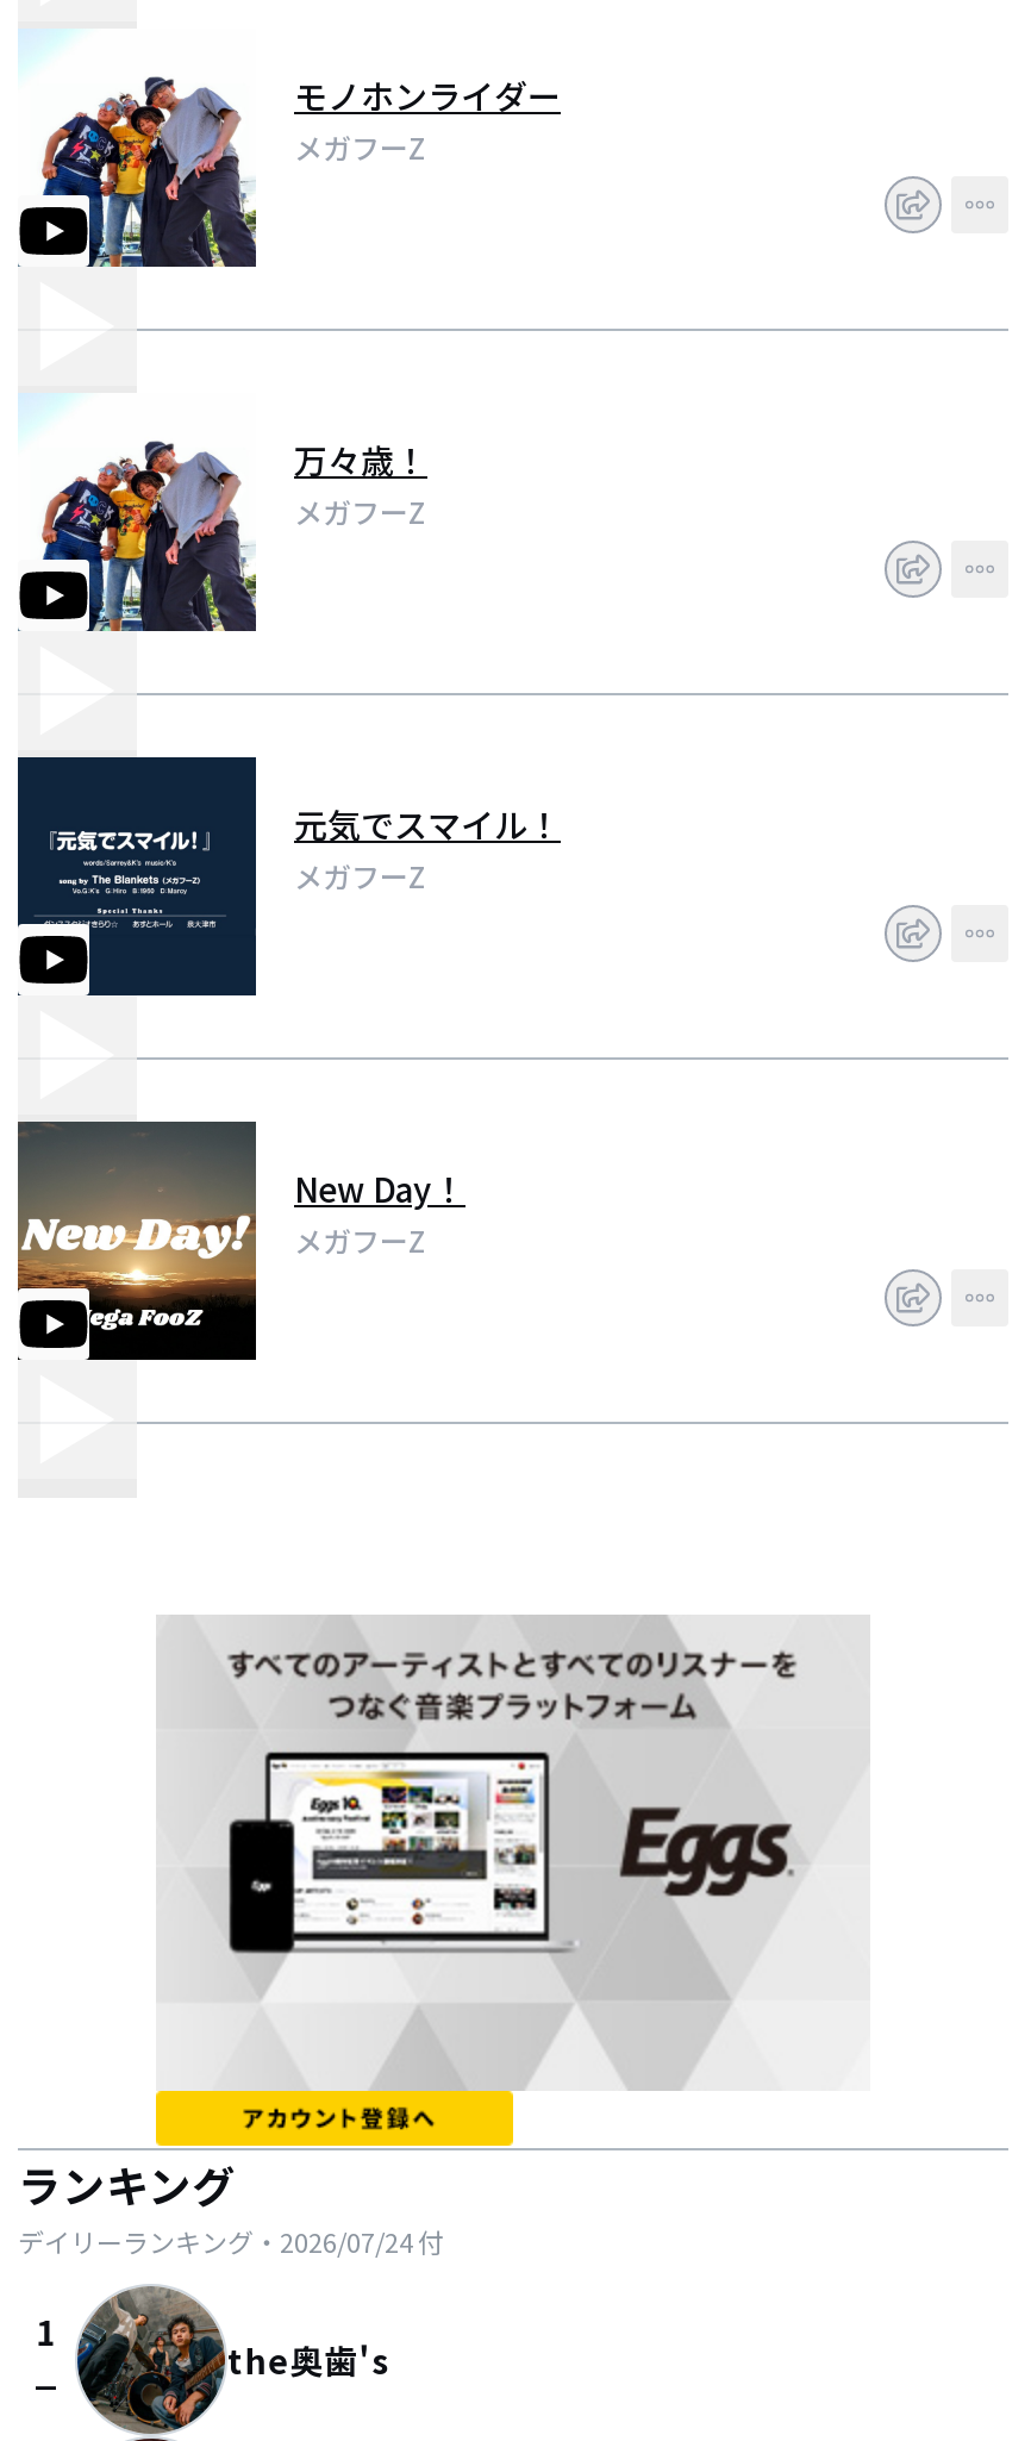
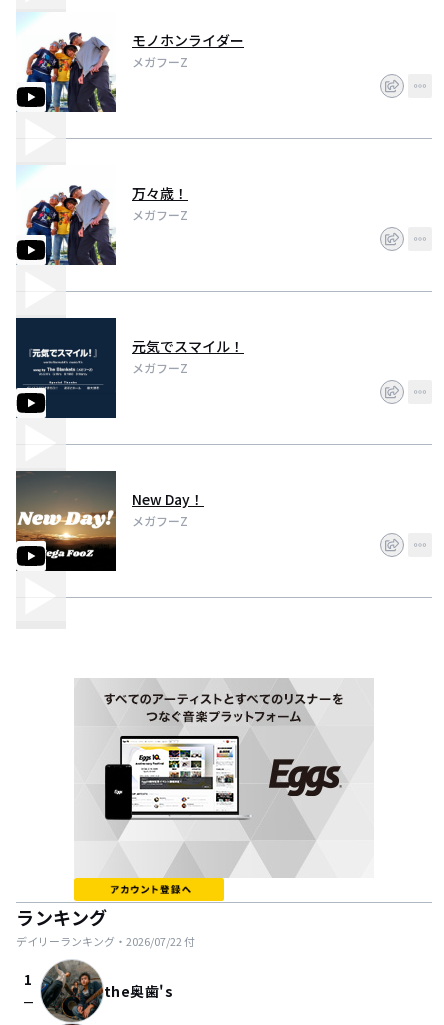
- デイリーランキング・2026/07/24付
+ デイリーランキング・2026/07/22付
